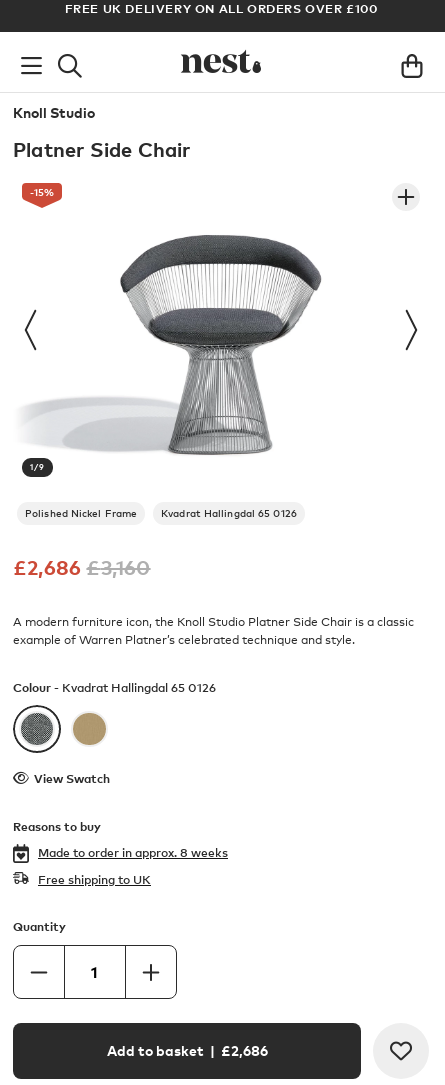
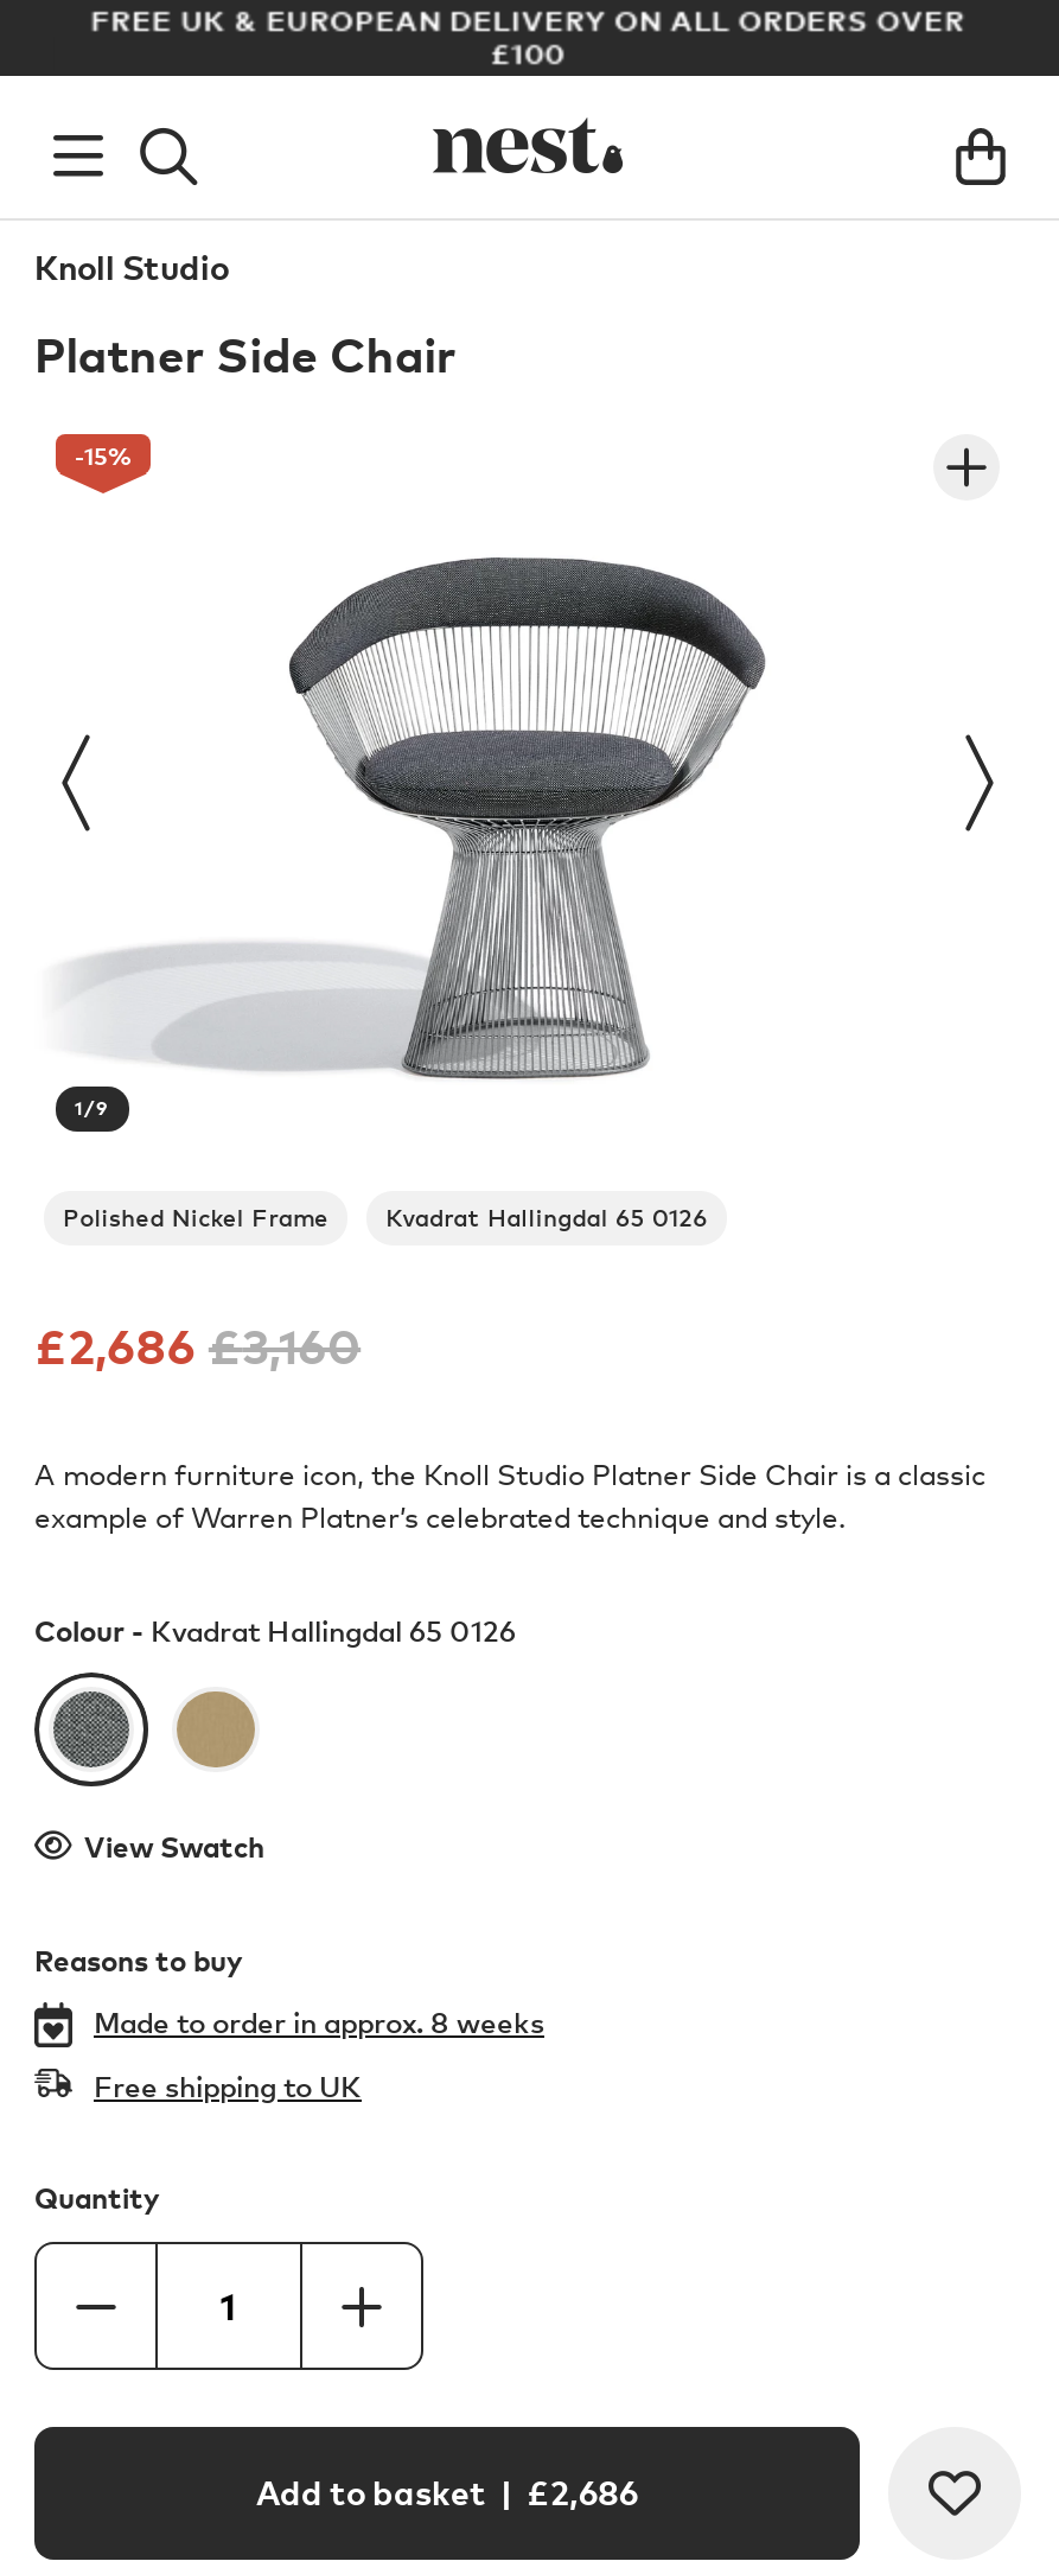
- FREE UK DELIVERY ON ALL ORDERS OVER £100
+ FREE UK & EUROPEAN DELIVERY ON ALL ORDERS OVER
+ £100
